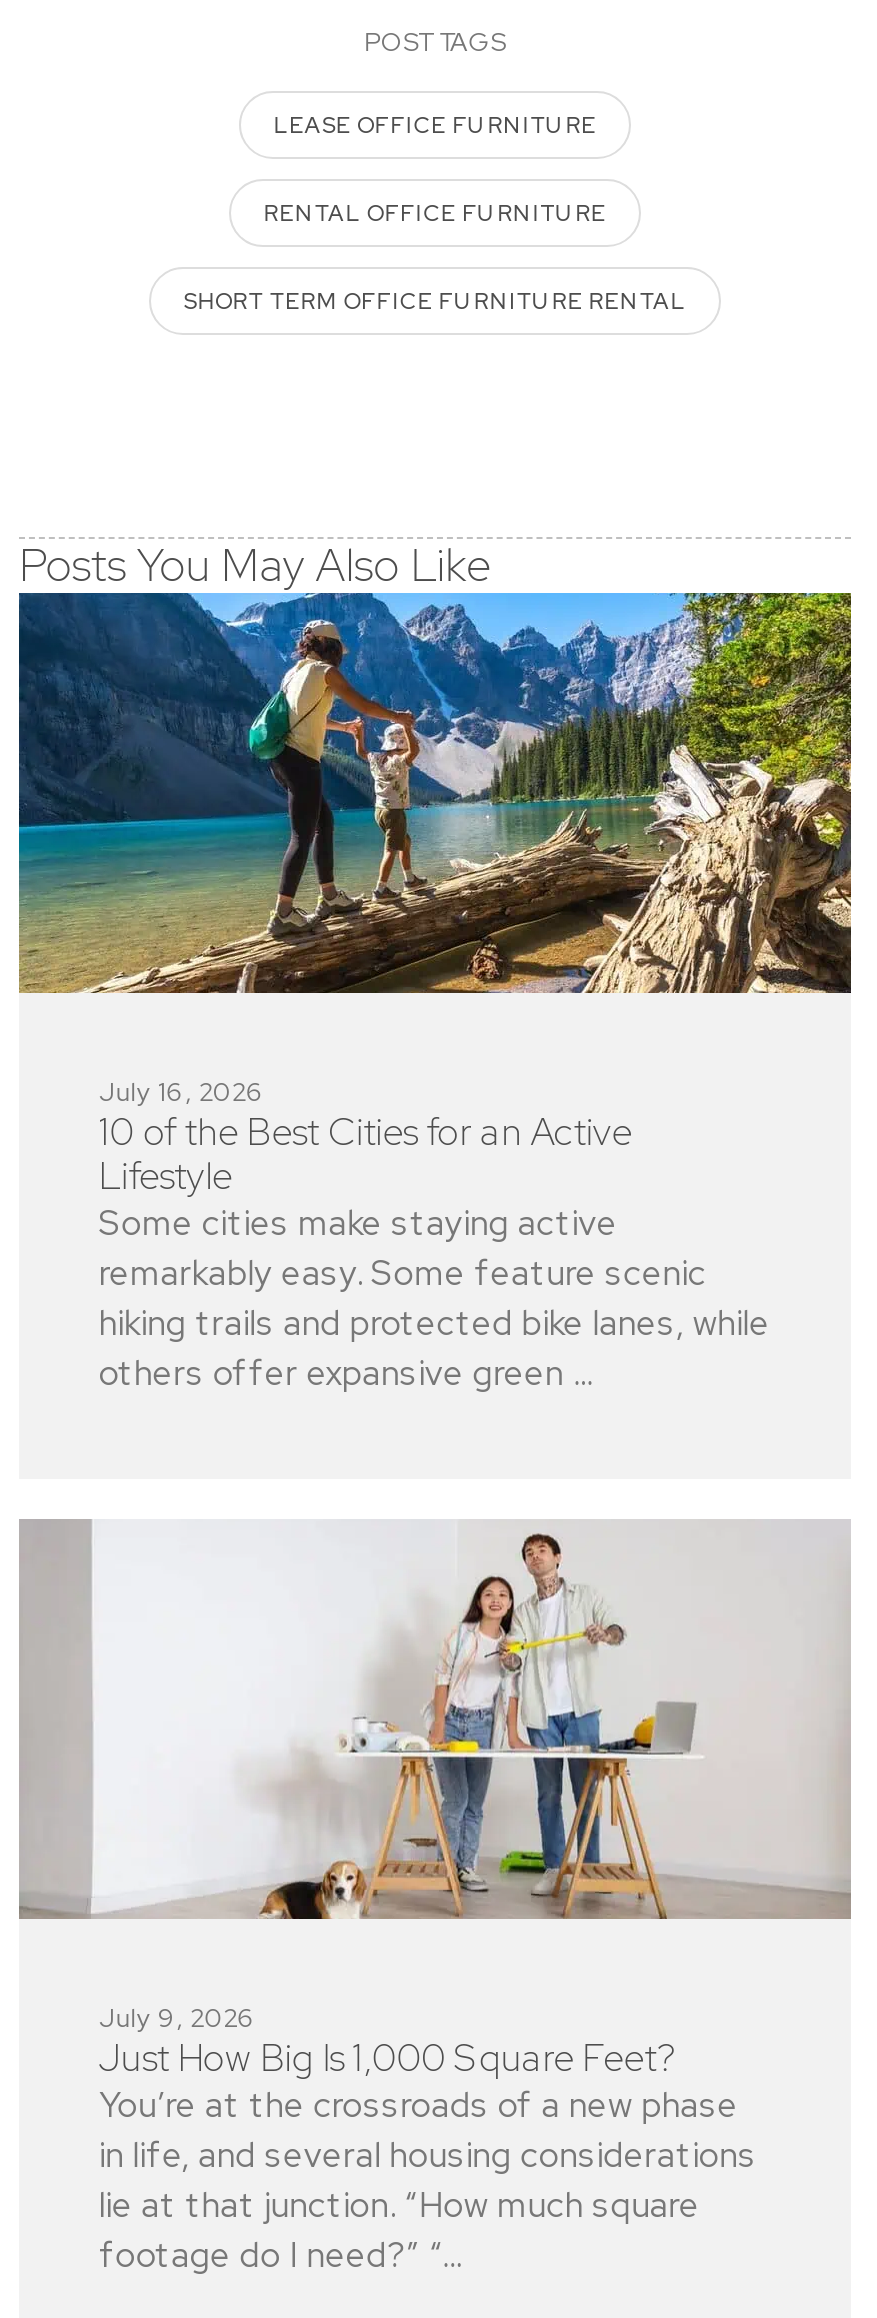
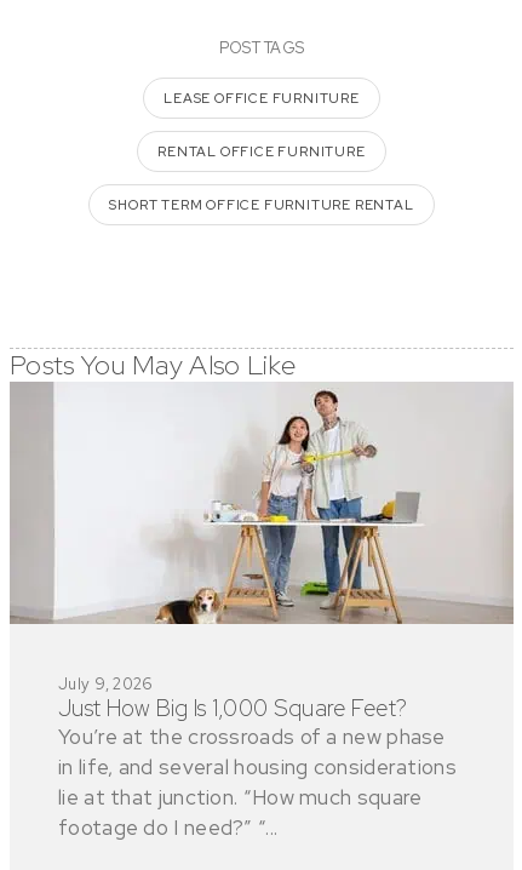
- [image]
- July 16, 2026
- 10 of the Best Cities for an Active
- Lifestyle
- Some cities make staying active
- remarkably easy. Some feature scenic
- hiking trails and protected bike lanes, while
- others offer expansive green ...
